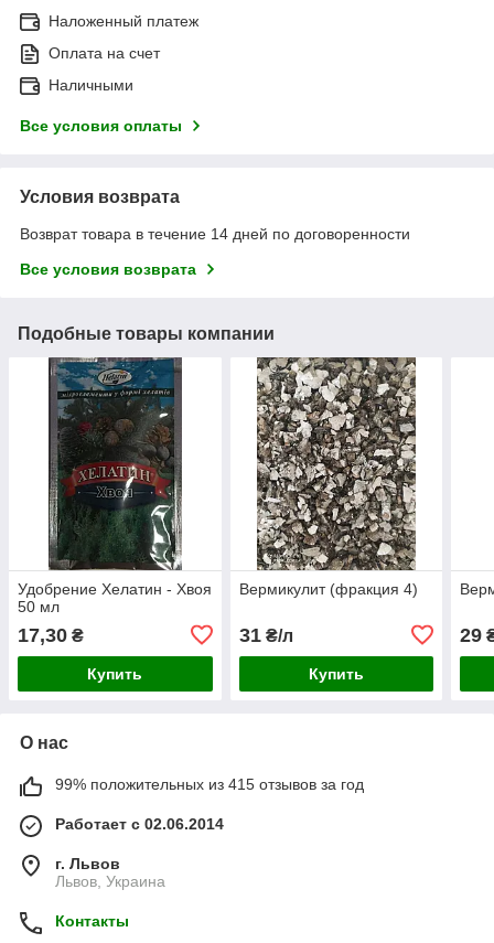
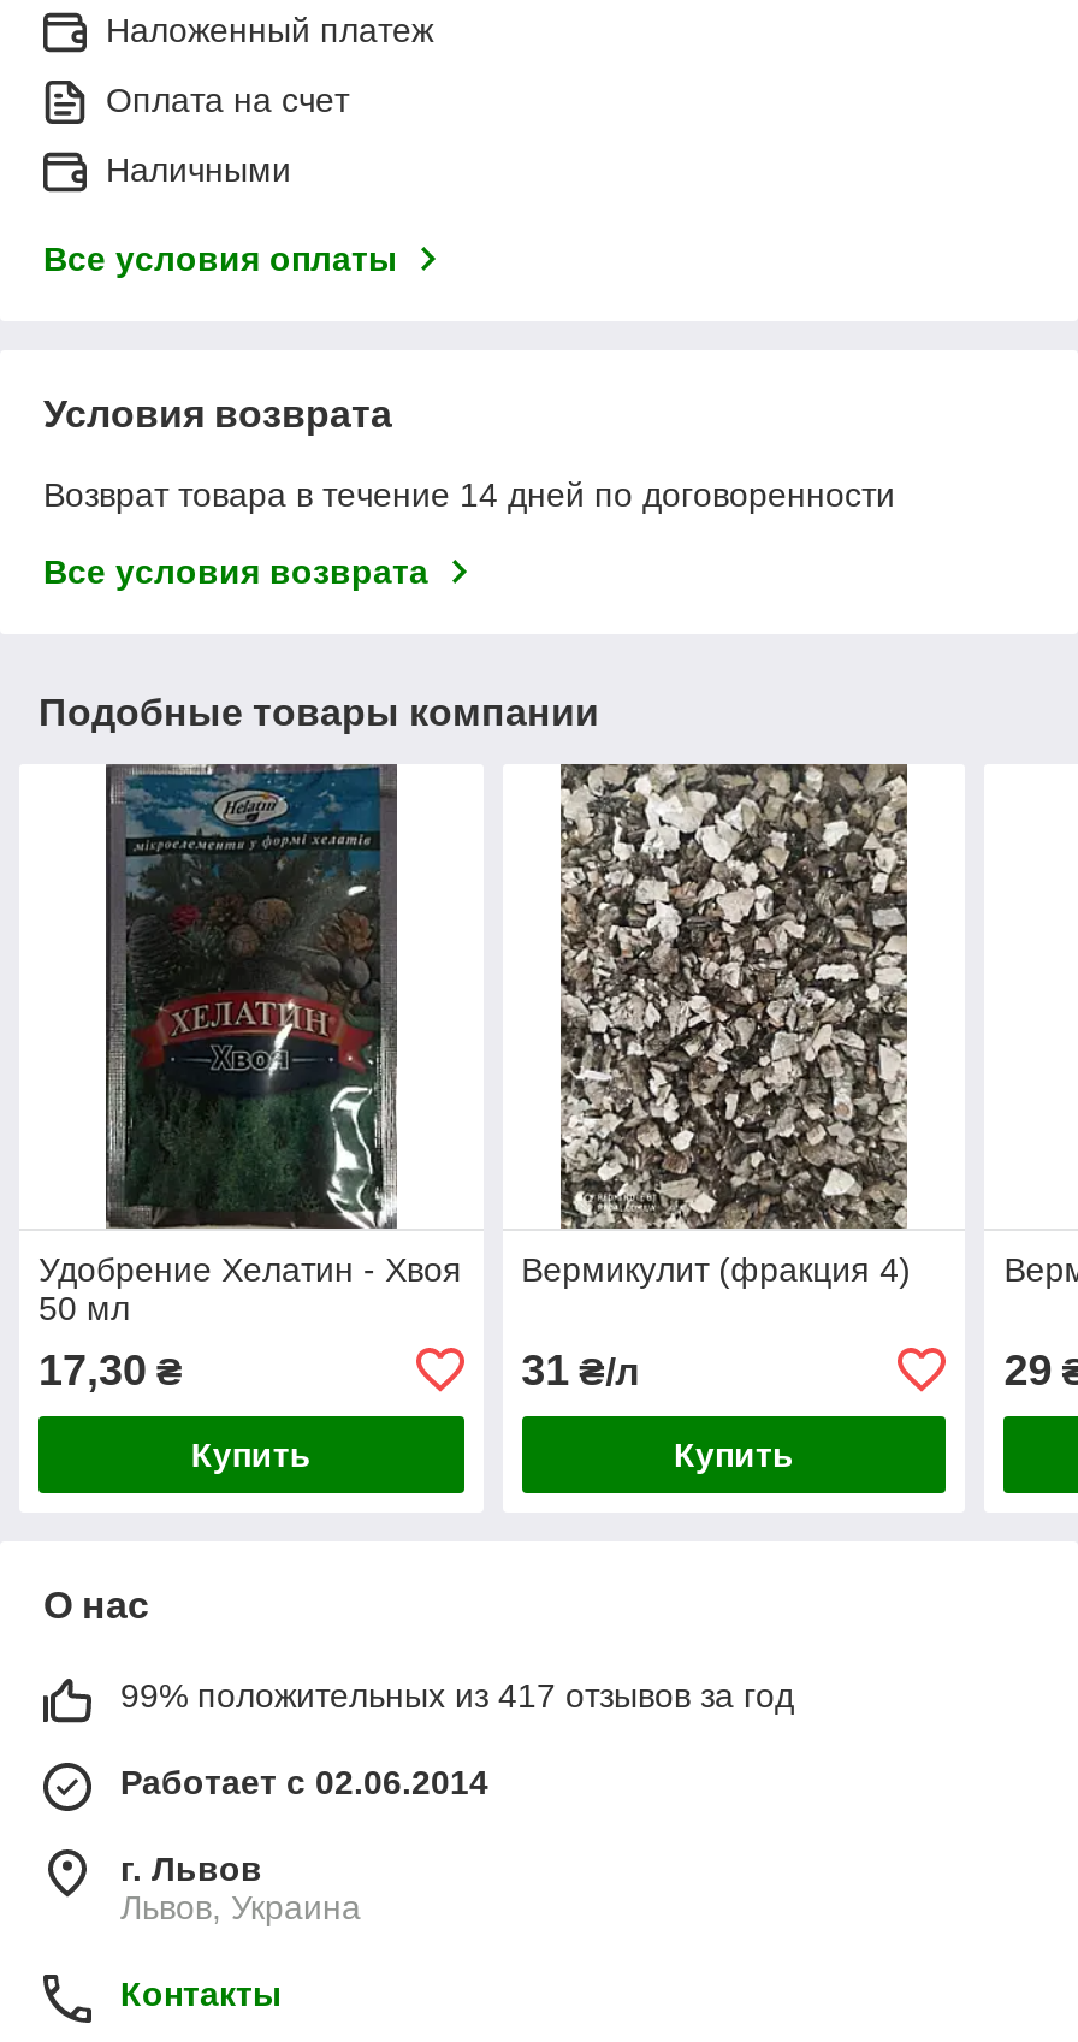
- 99% положительных из 415 отзывов за год
+ 99% положительных из 417 отзывов за год
